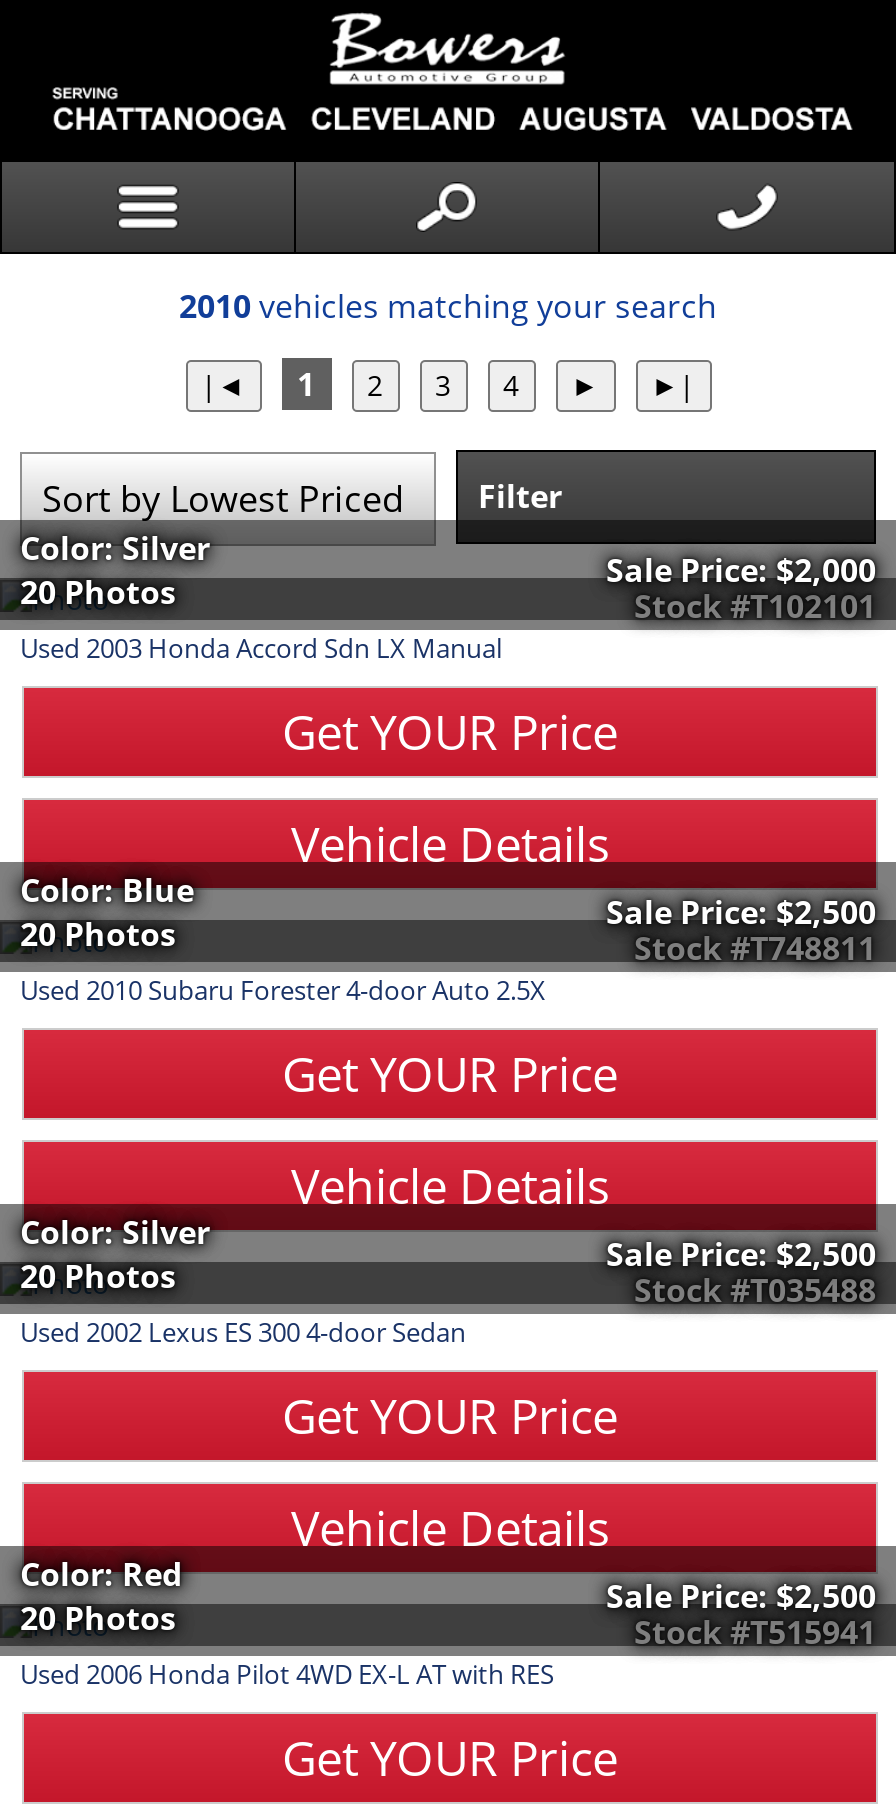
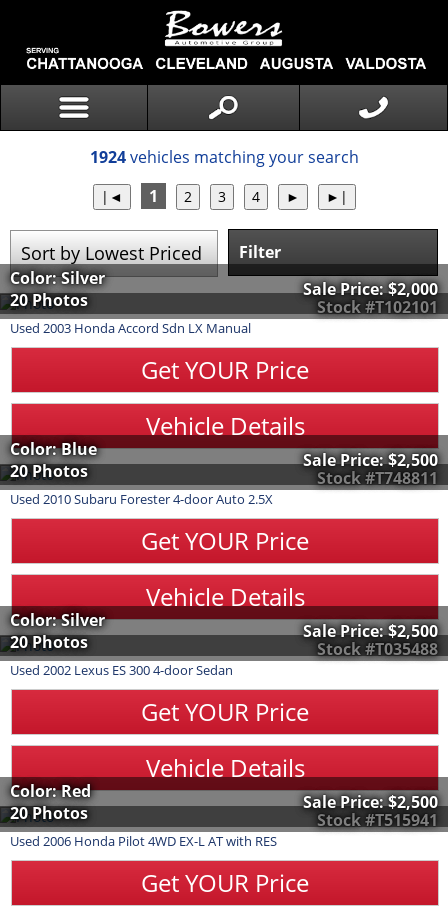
- 2010 vehicles matching your search
+ 1924 vehicles matching your search
